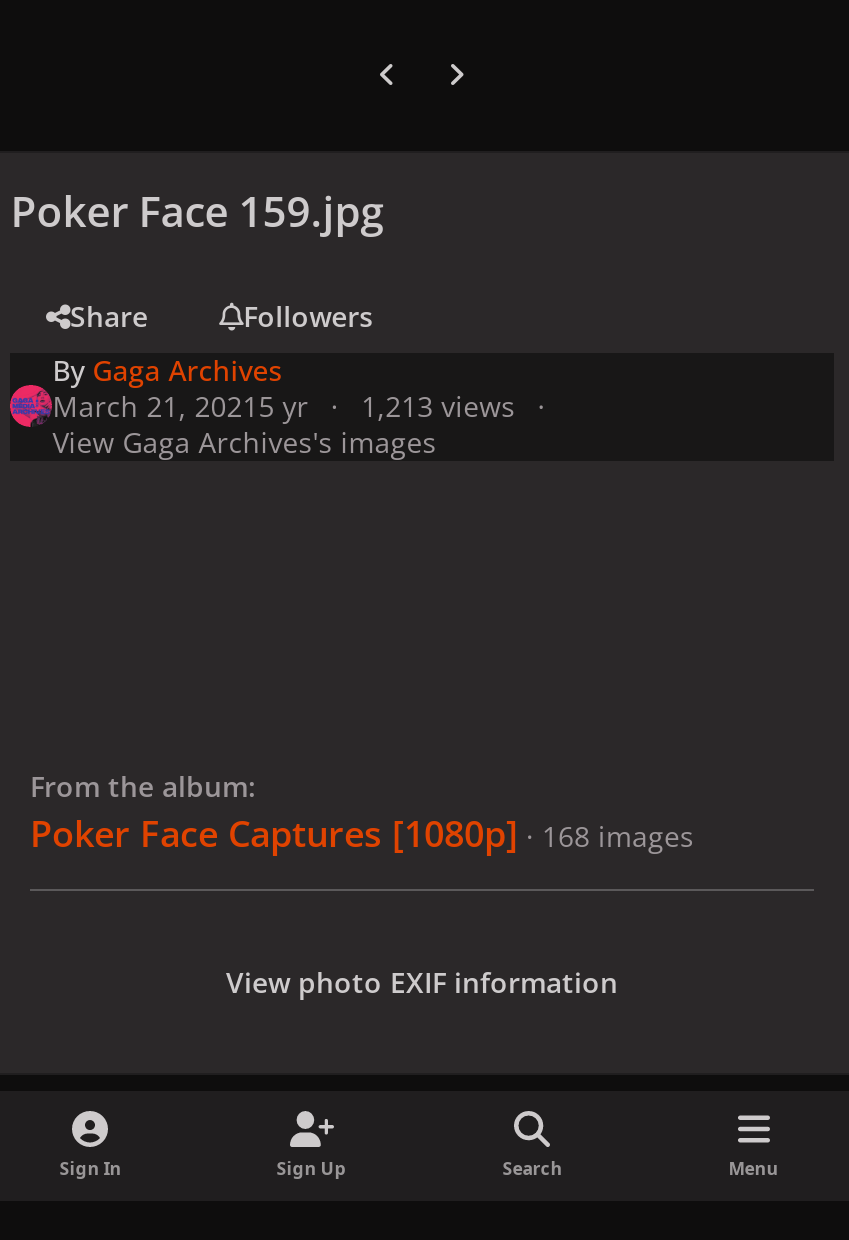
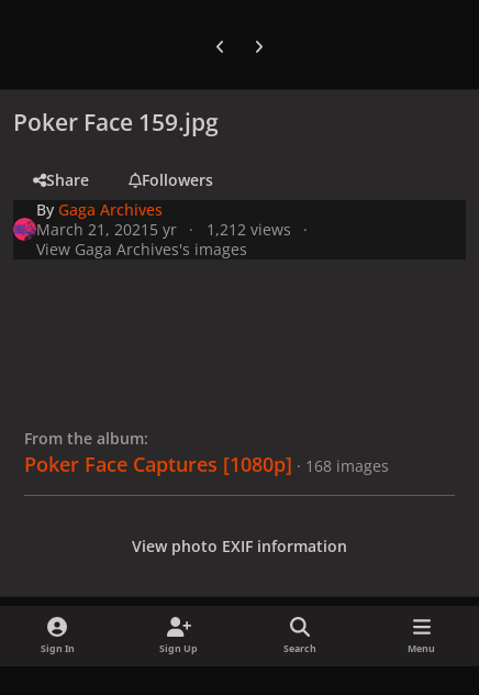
- March 21, 2021 5 yr 1,213 views
+ March 21, 2021 5 yr 1,212 views
